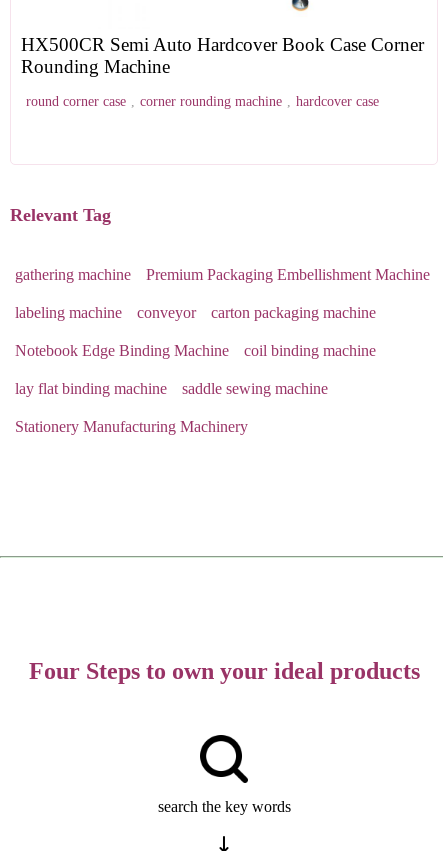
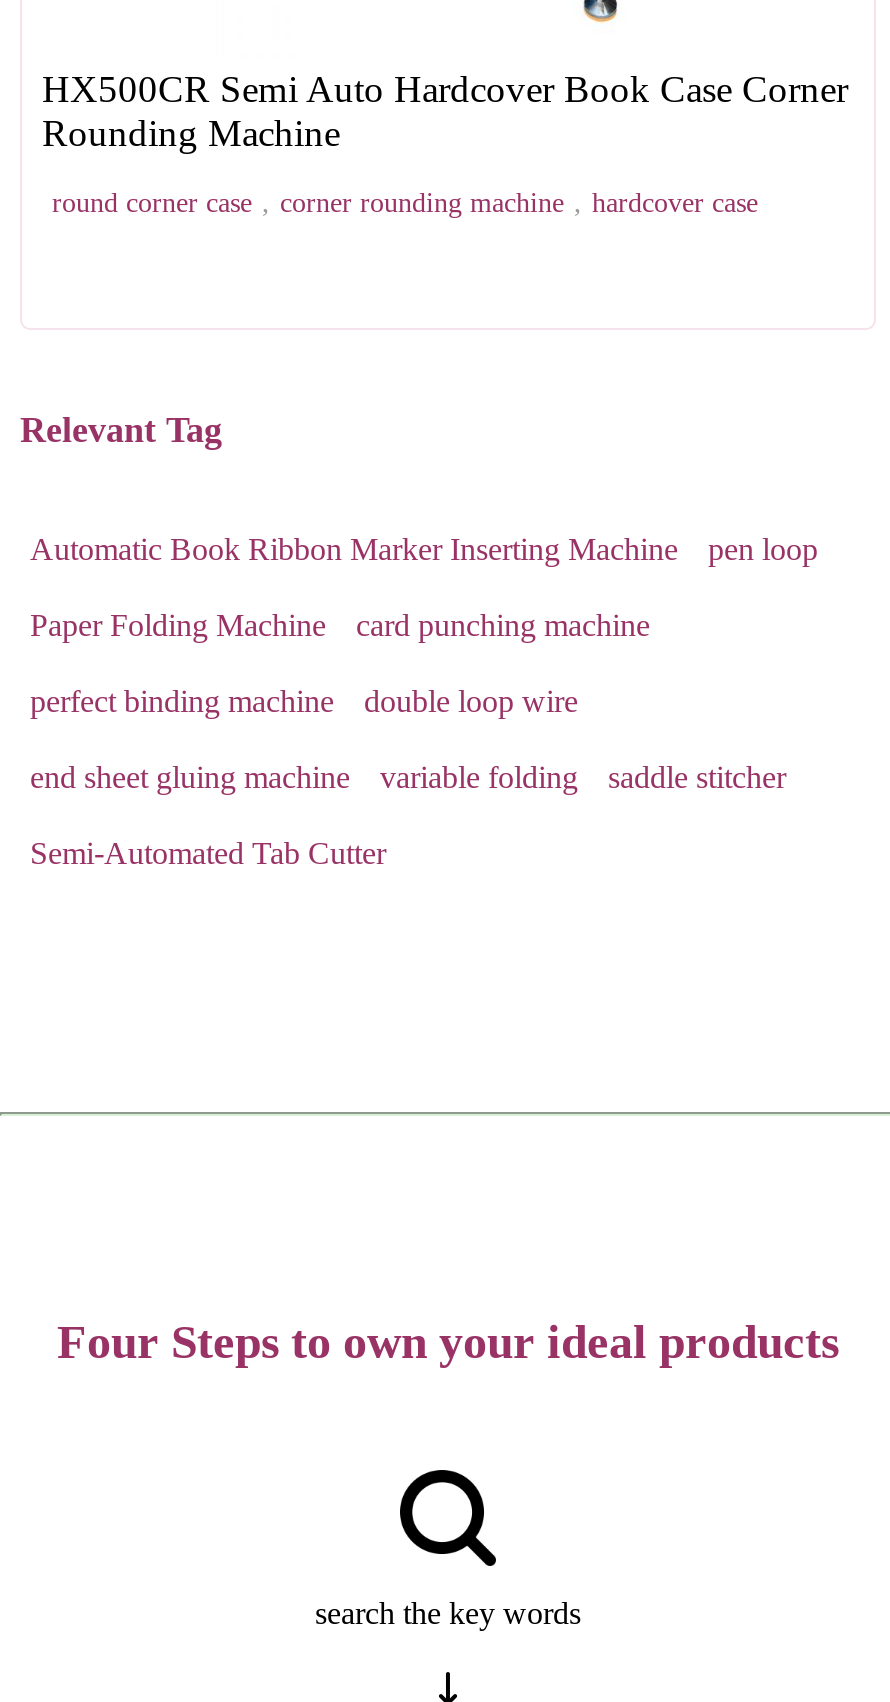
- gathering machine
- Premium Packaging Embellishment Machine
+ Automatic Book Ribbon Marker Inserting Machine
+ pen loop

- labeling machine
- conveyor
- carton packaging machine
+ Paper Folding Machine
+ card punching machine

- Notebook Edge Binding Machine
- coil binding machine
+ perfect binding machine
+ double loop wire

- lay flat binding machine
- saddle sewing machine
+ end sheet gluing machine
+ variable folding
+ saddle stitcher

- Stationery Manufacturing Machinery
+ Semi-Automated Tab Cutter
